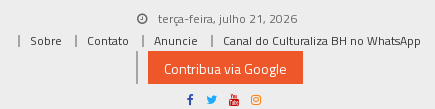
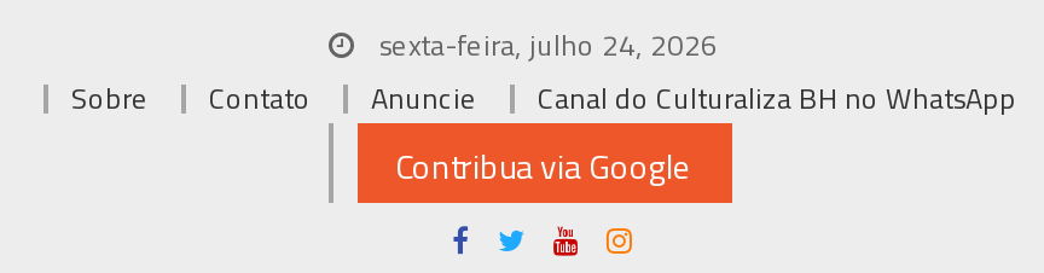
- terça-feira, julho 21, 2026
+ sexta-feira, julho 24, 2026
